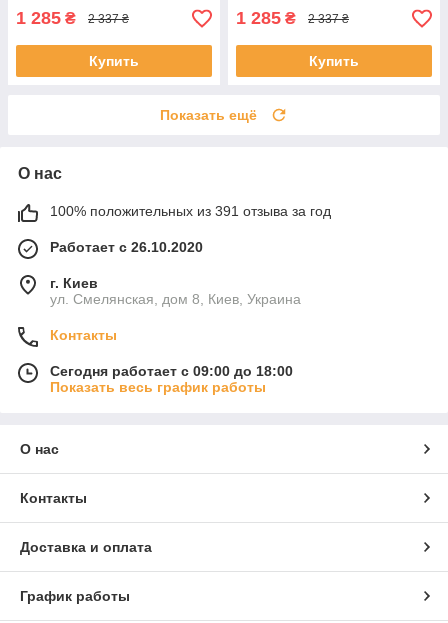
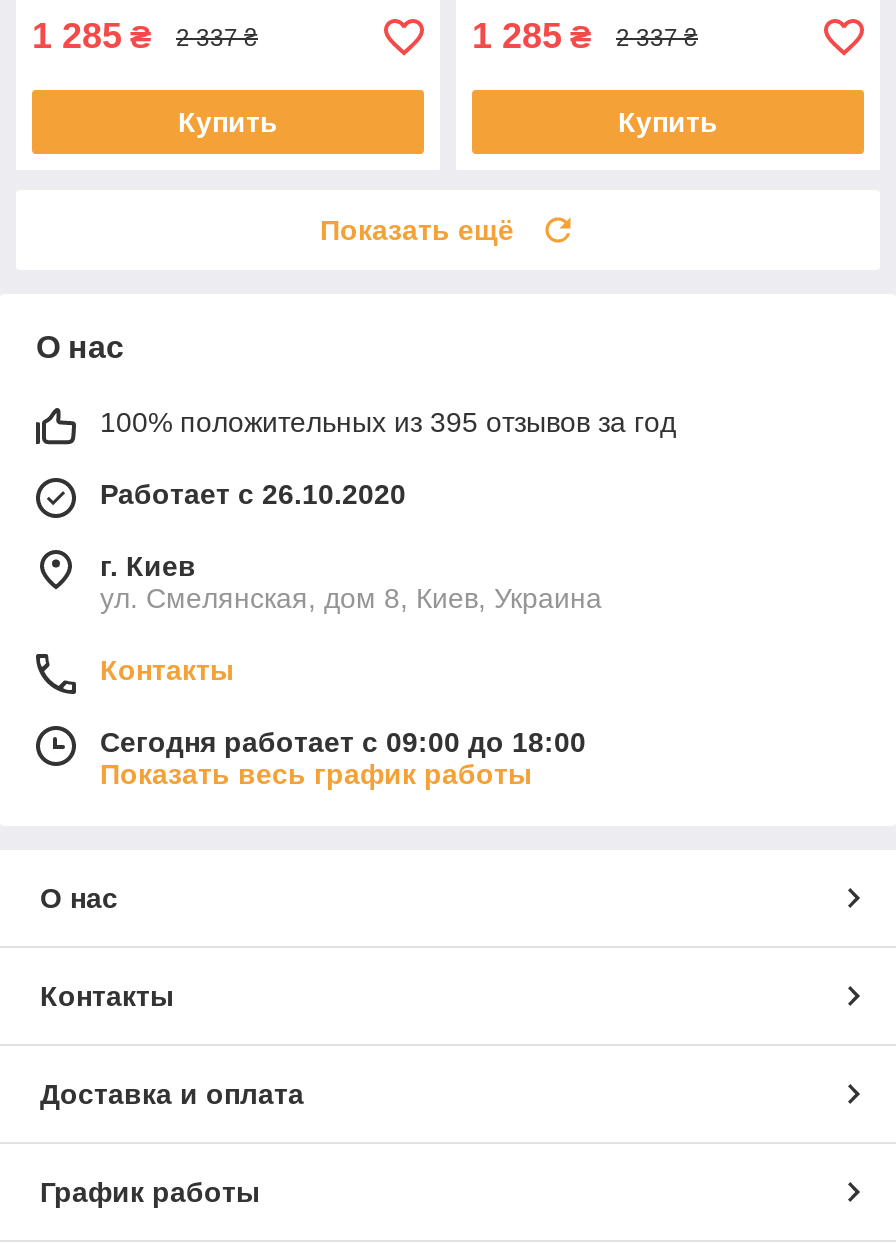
- 100% положительных из 391 отзыва за год
+ 100% положительных из 395 отзывов за год
